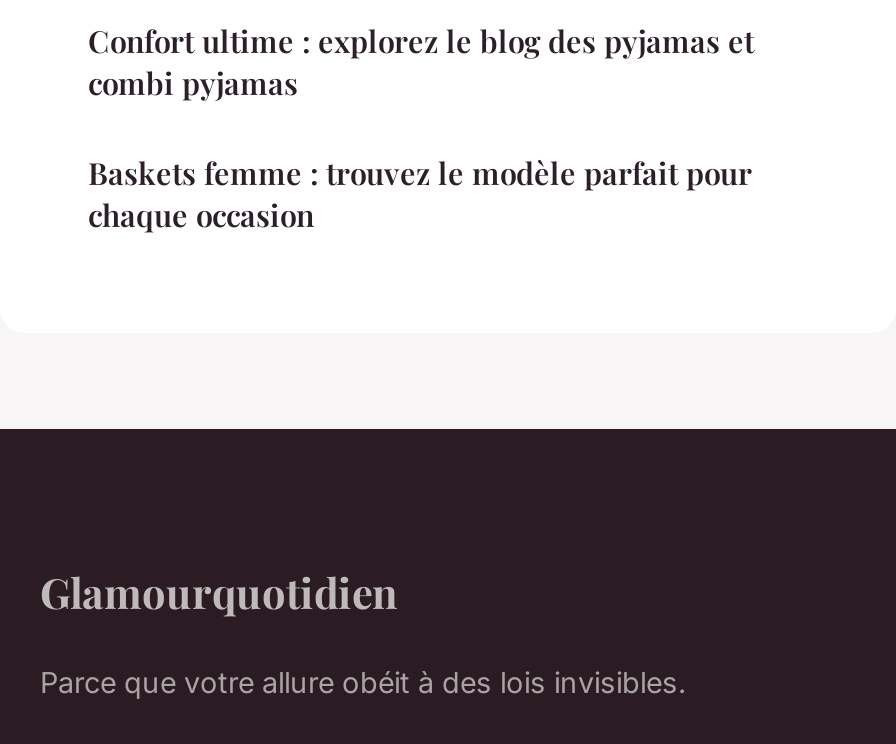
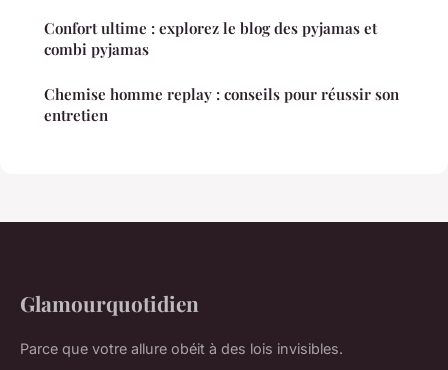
- Baskets femme : trouvez le modèle parfait pour
- chaque occasion
+ Chemise homme replay : conseils pour réussir son
+ entretien
